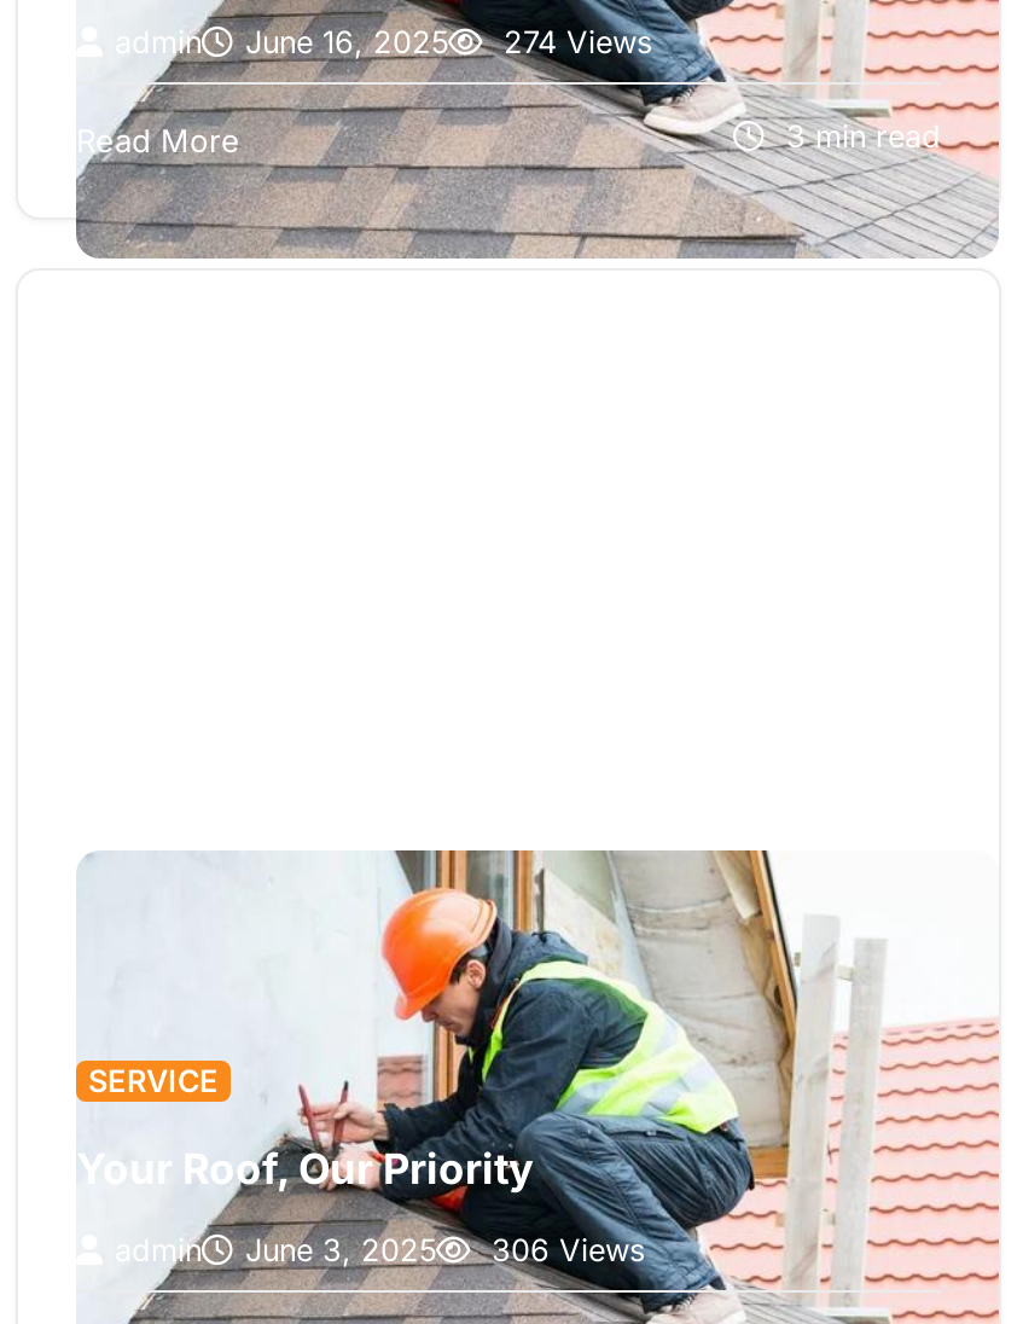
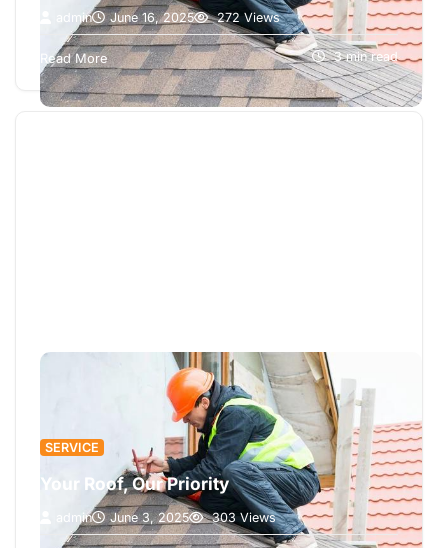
- 274 Views
+ 272 Views

- 306 Views
+ 303 Views
